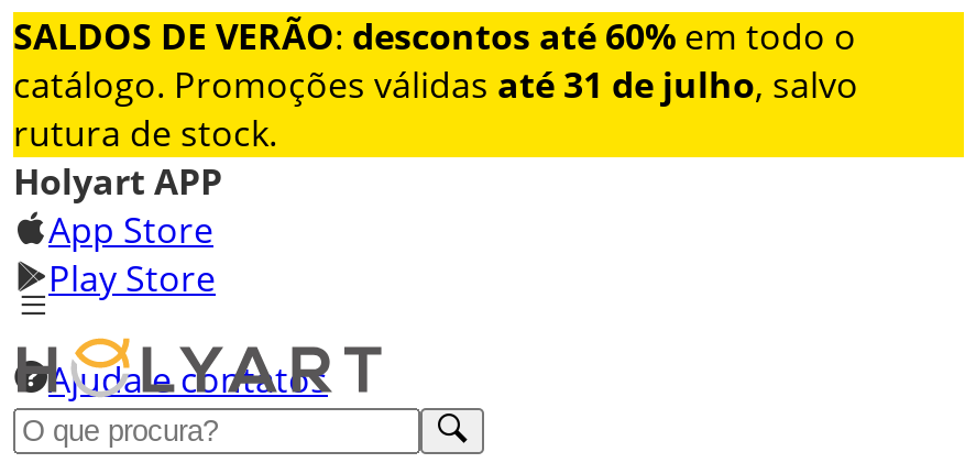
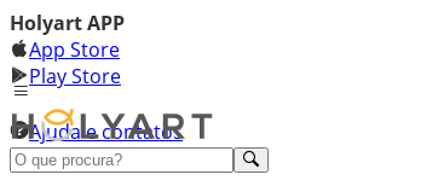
- SALDOS DE VERÃO: descontos até 60% em todo o
- catálogo. Promoções válidas até 31 de julho, salvo
- rutura de stock.
